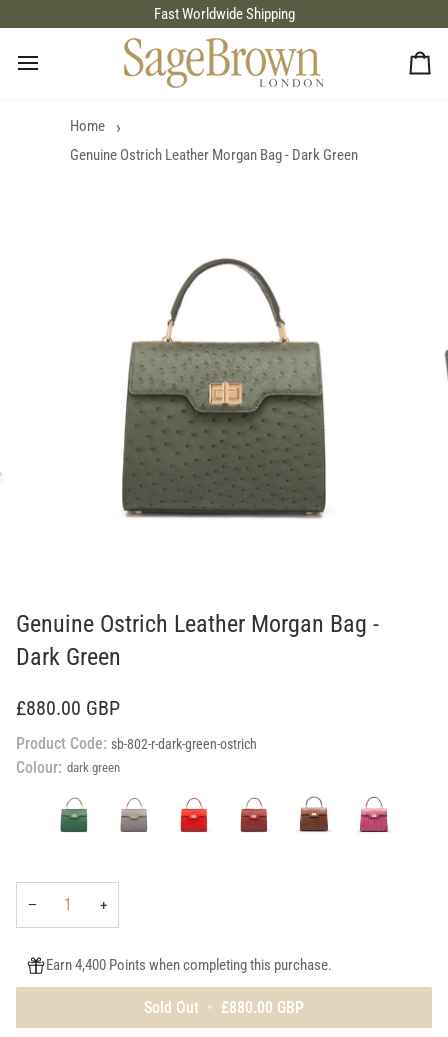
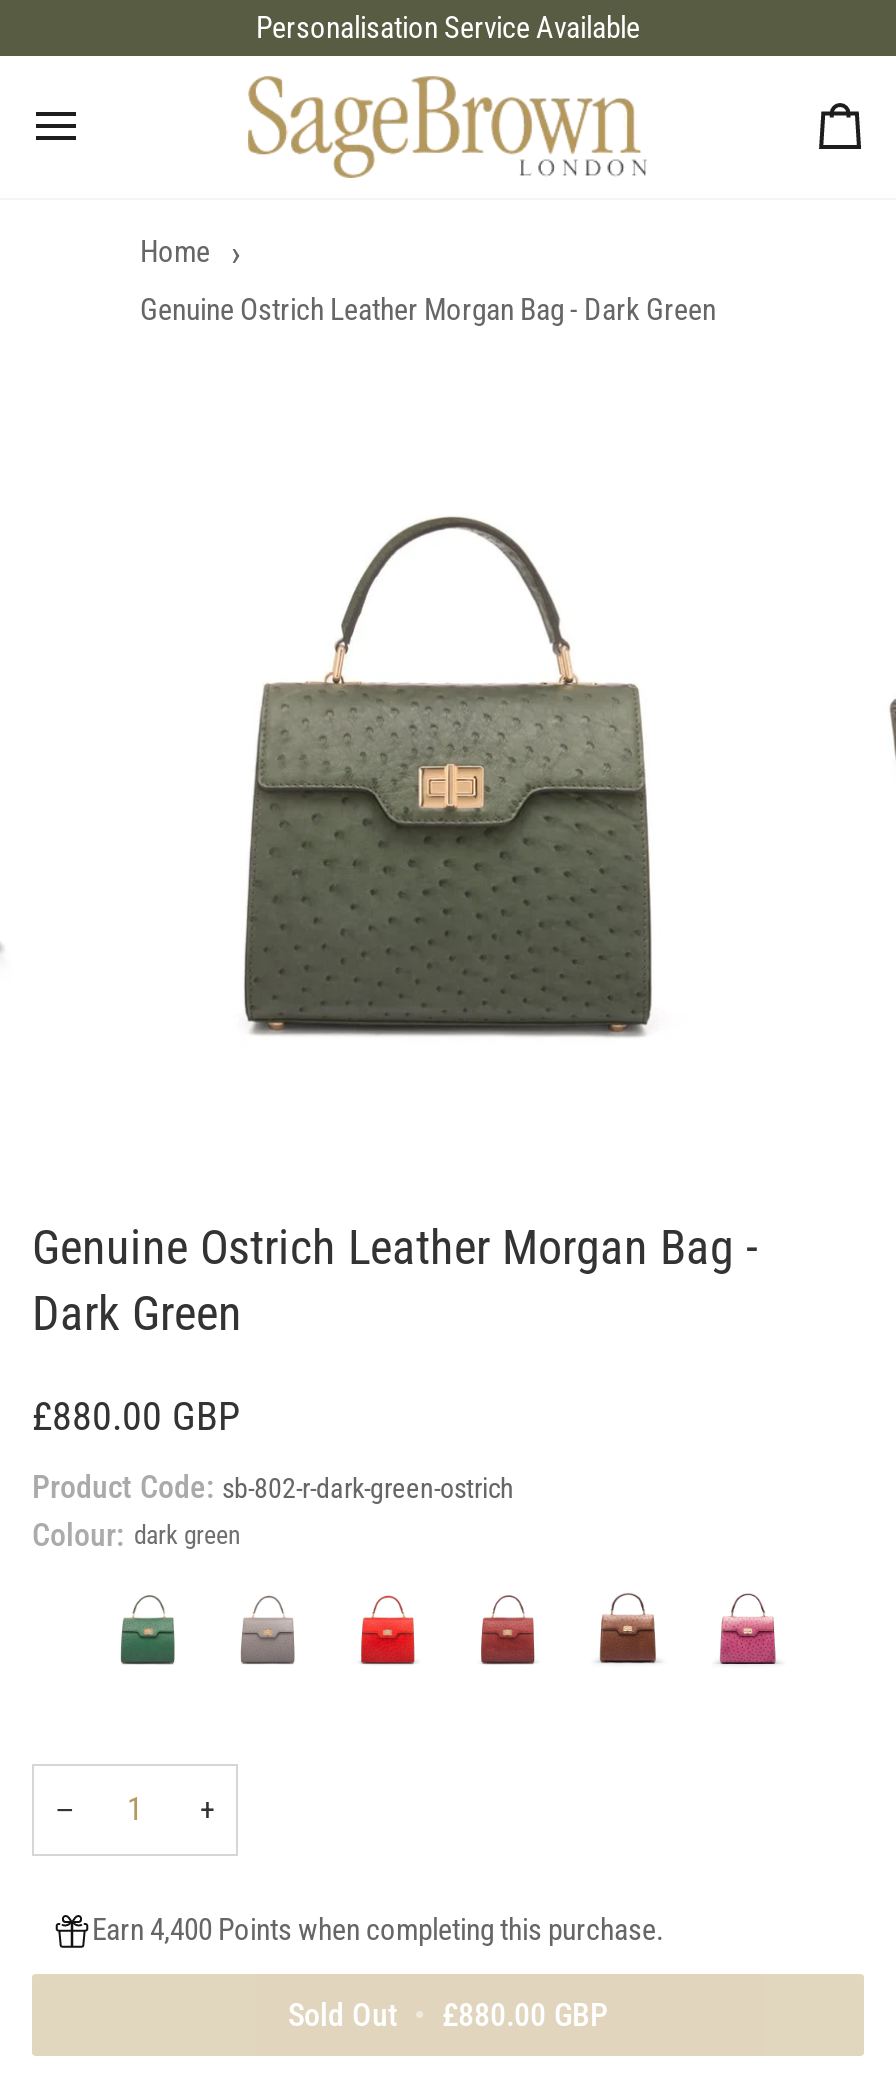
- Fast Worldwide Shipping
+ Personalisation Service Available
